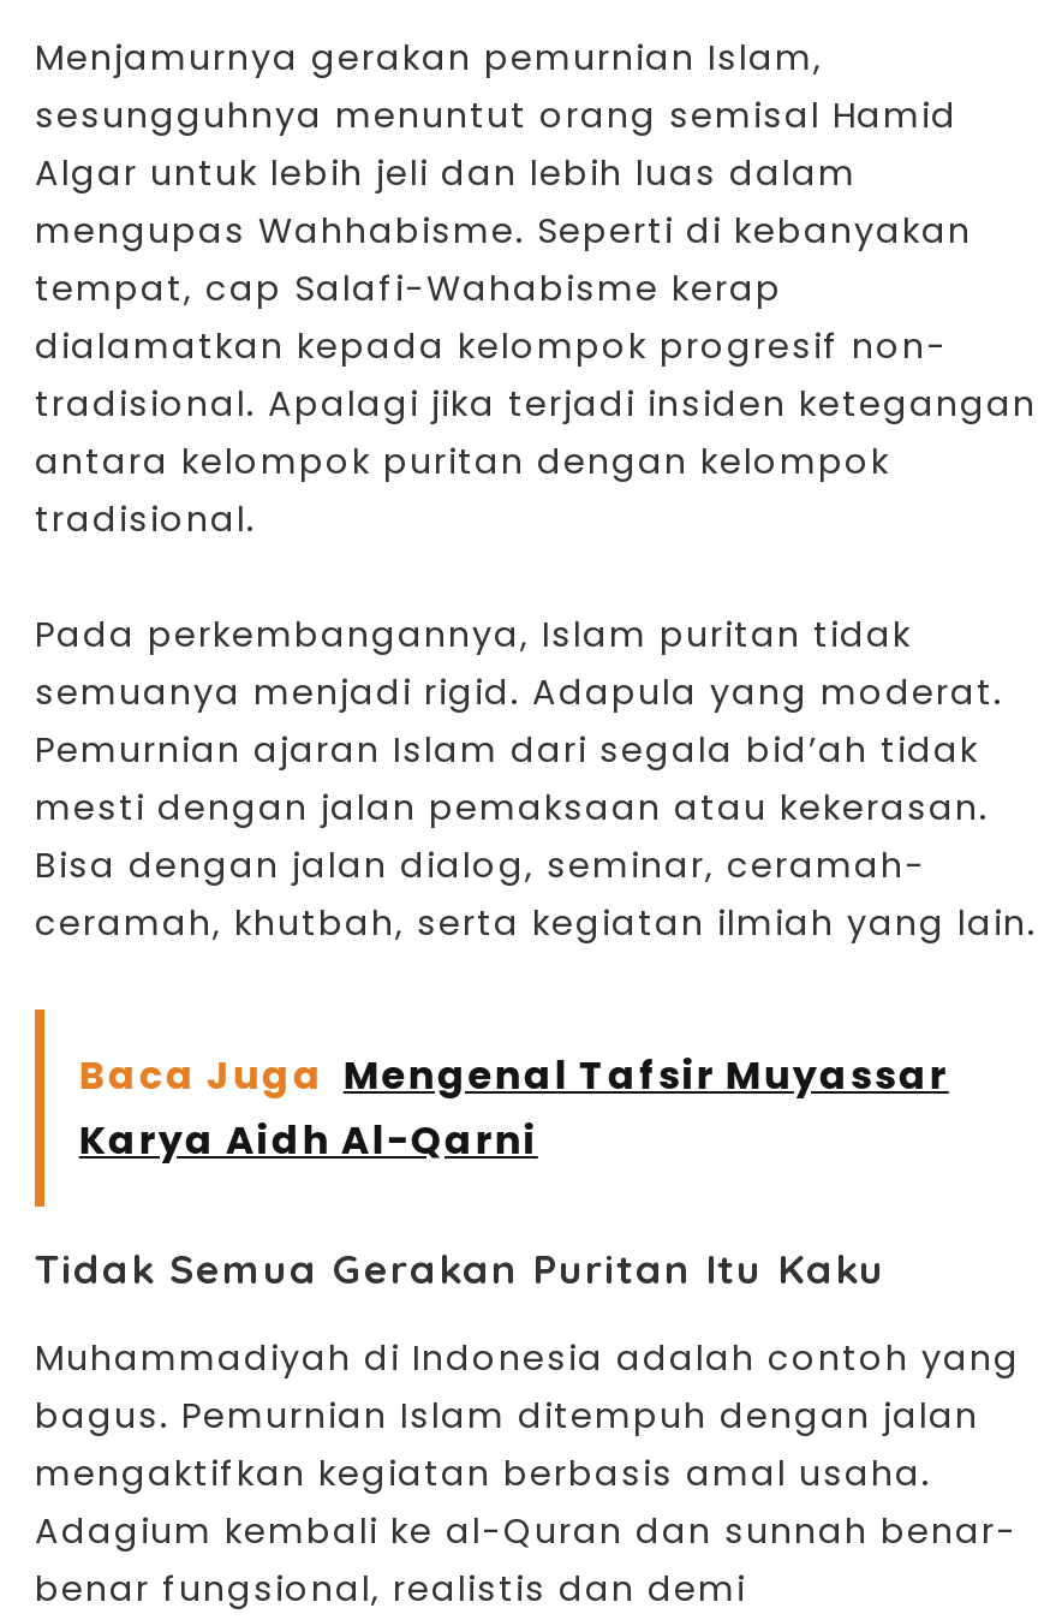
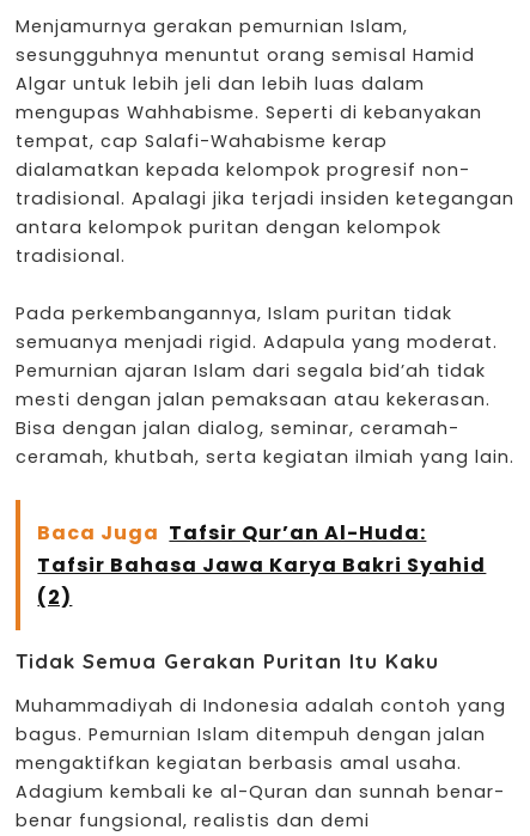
- Baca Juga Mengenal Tafsir Muyassar
- Karya Aidh Al-Qarni
+ Baca Juga Tafsir Qur’an Al-Huda:
+ Tafsir Bahasa Jawa Karya Bakri Syahid
+ (2)
